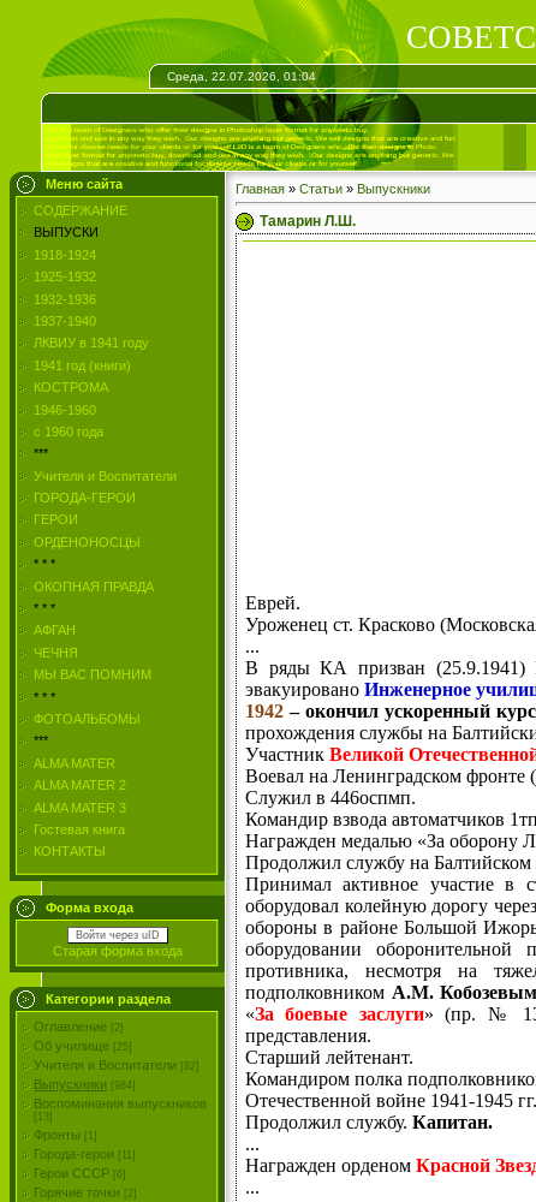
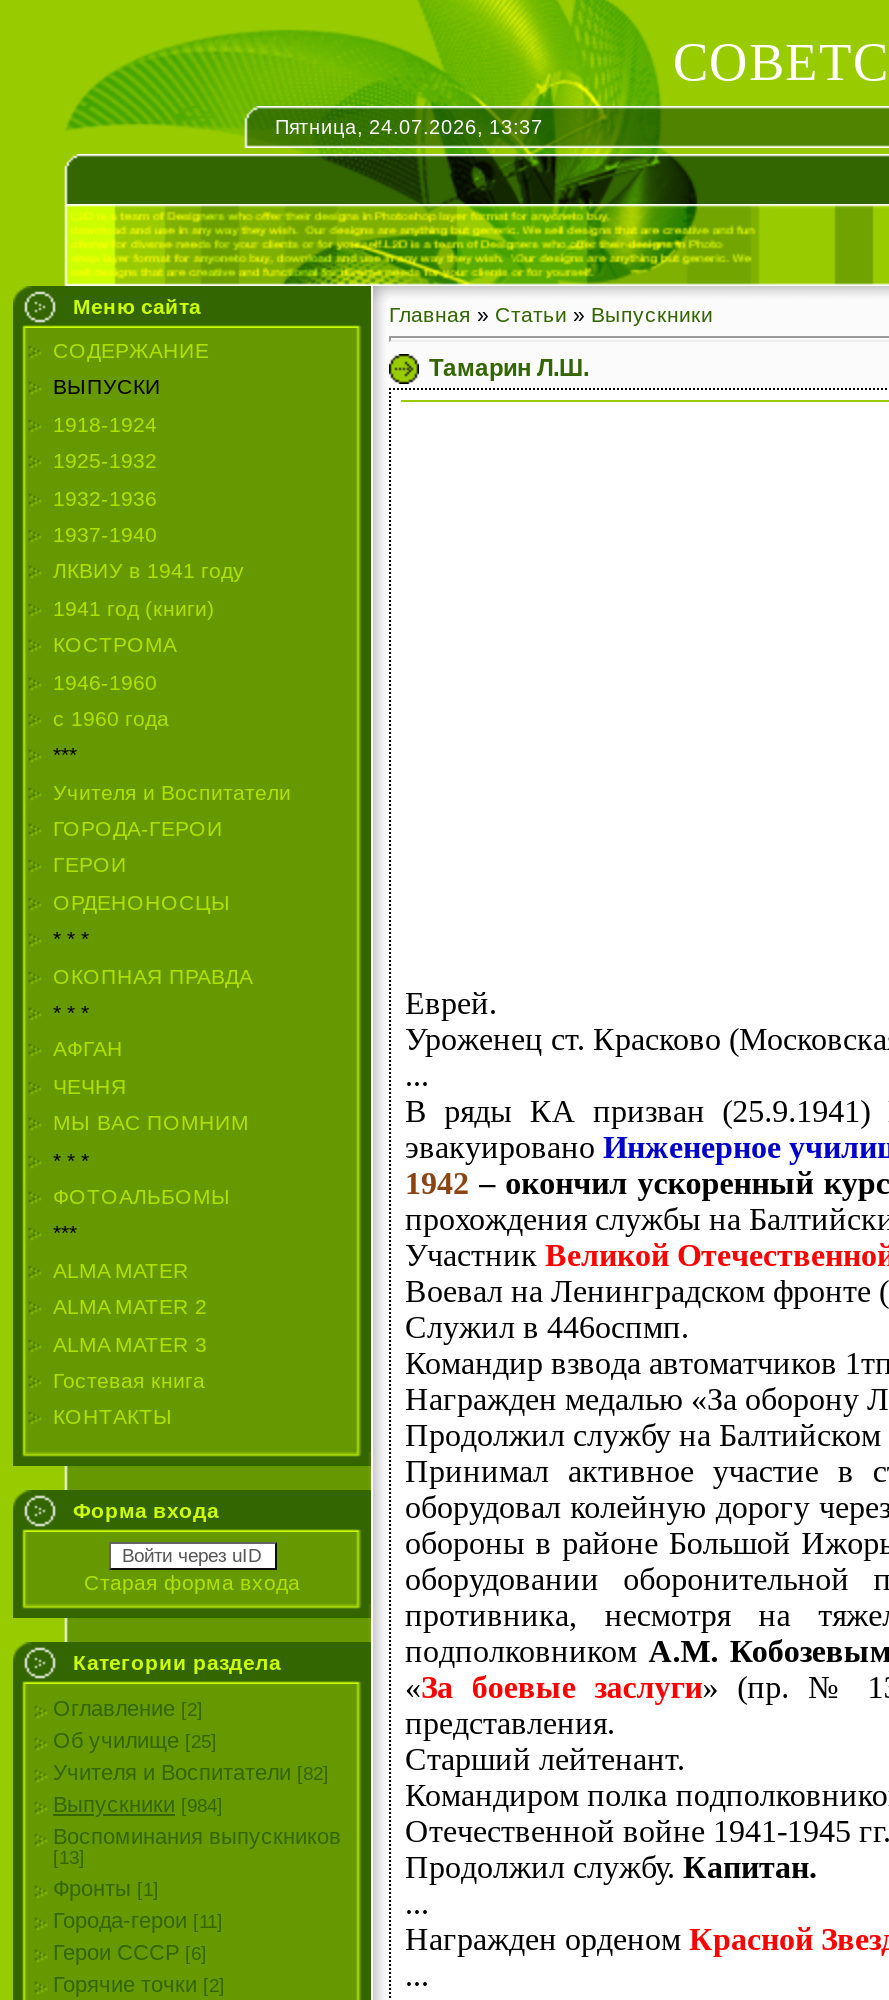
- Среда, 22.07.2026, 01:04
+ Пятница, 24.07.2026, 13:37
